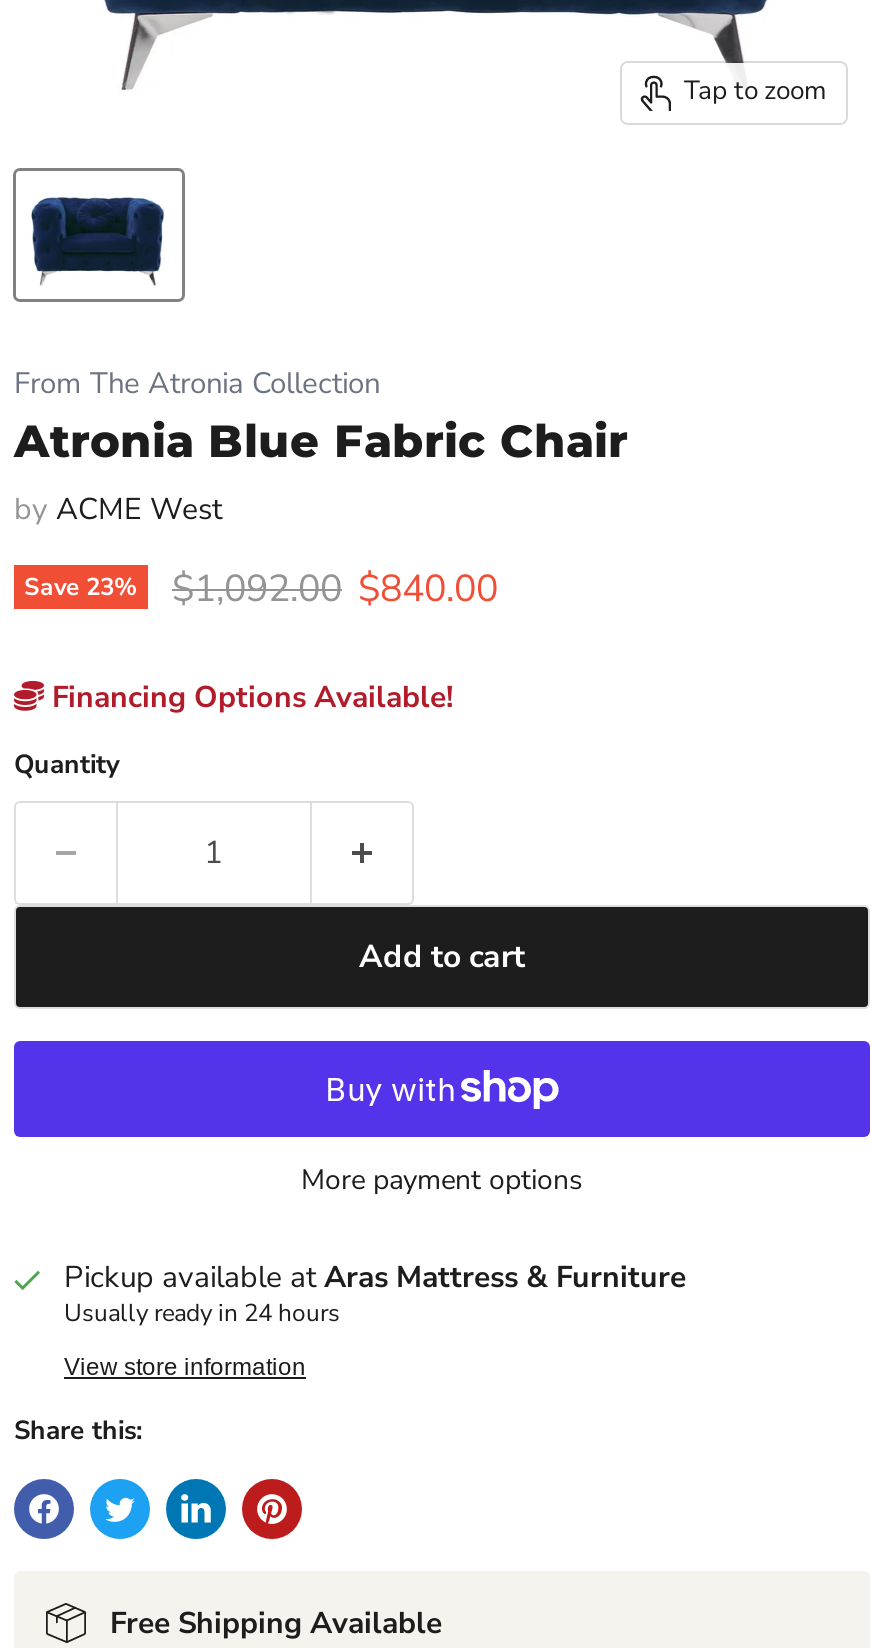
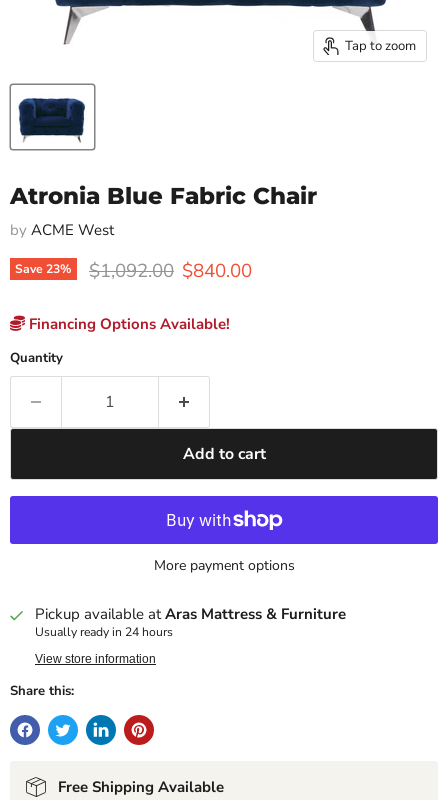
- From The Atronia Collection
